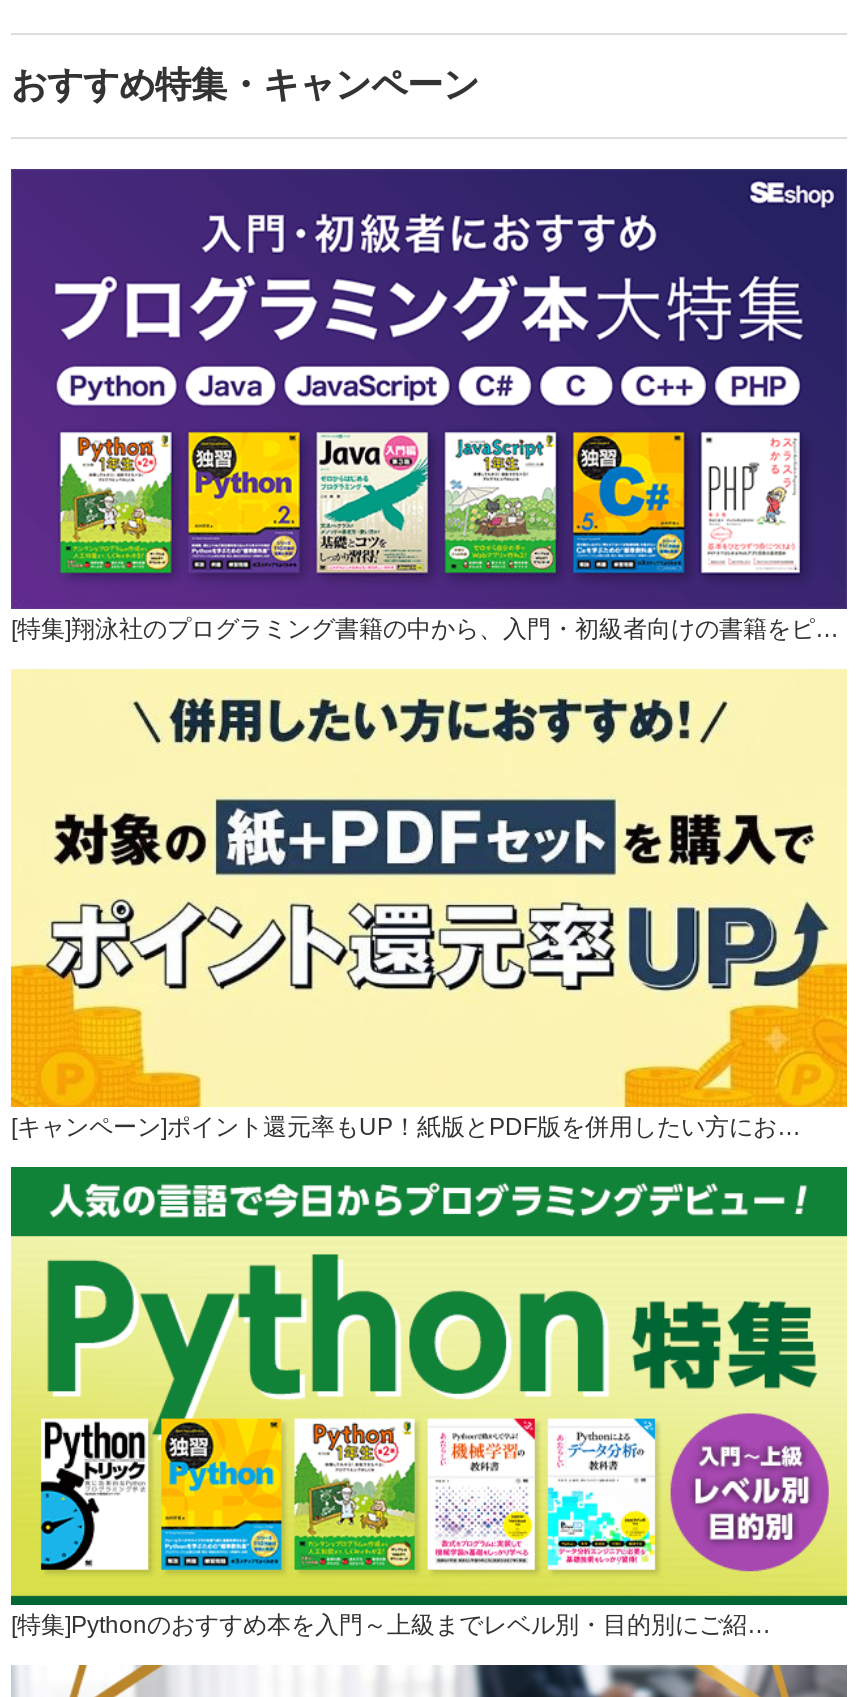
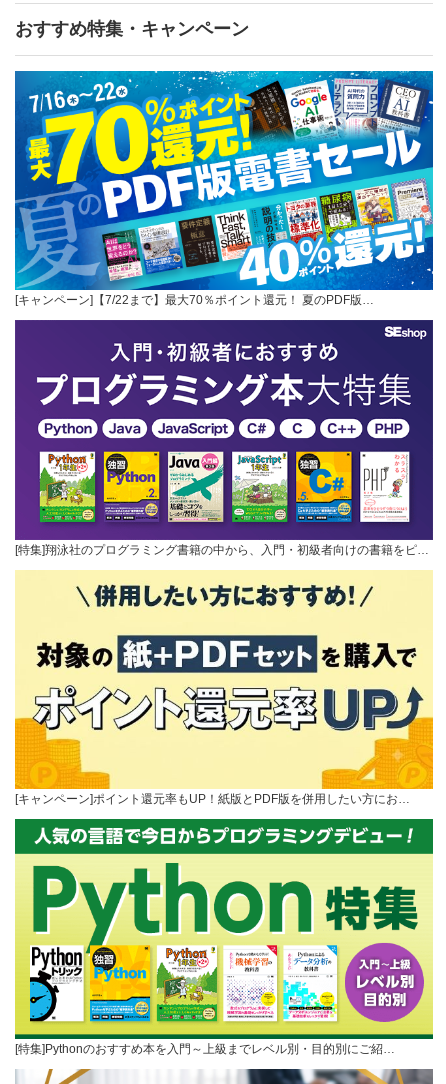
+ [image]
+ [キャンペーン]【7/22まで】最大70％ポイント還元！ 夏のPDF版…
